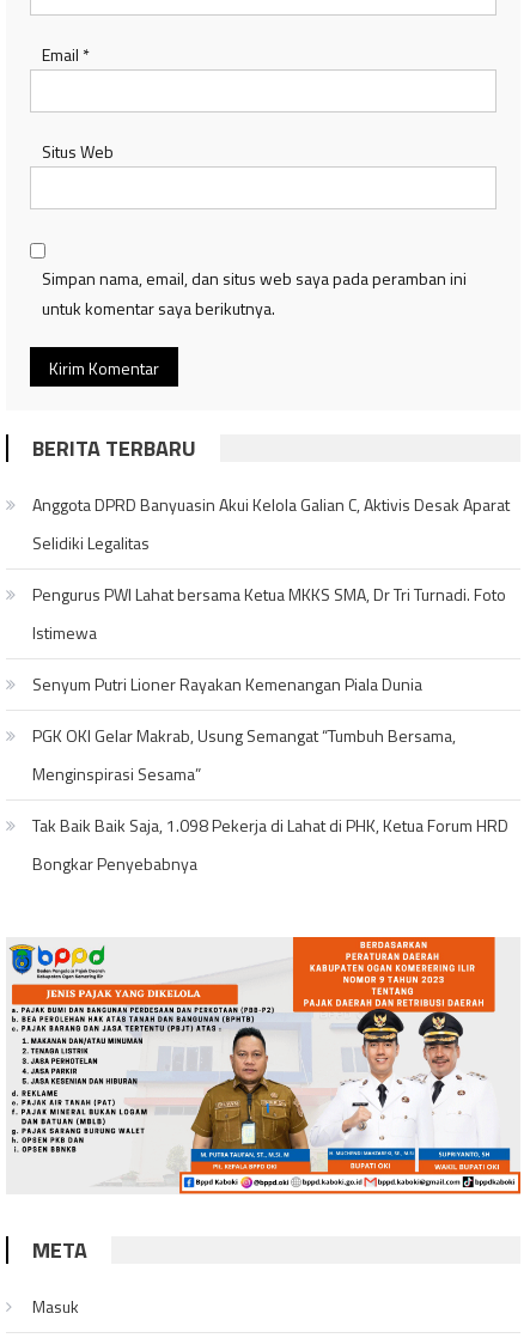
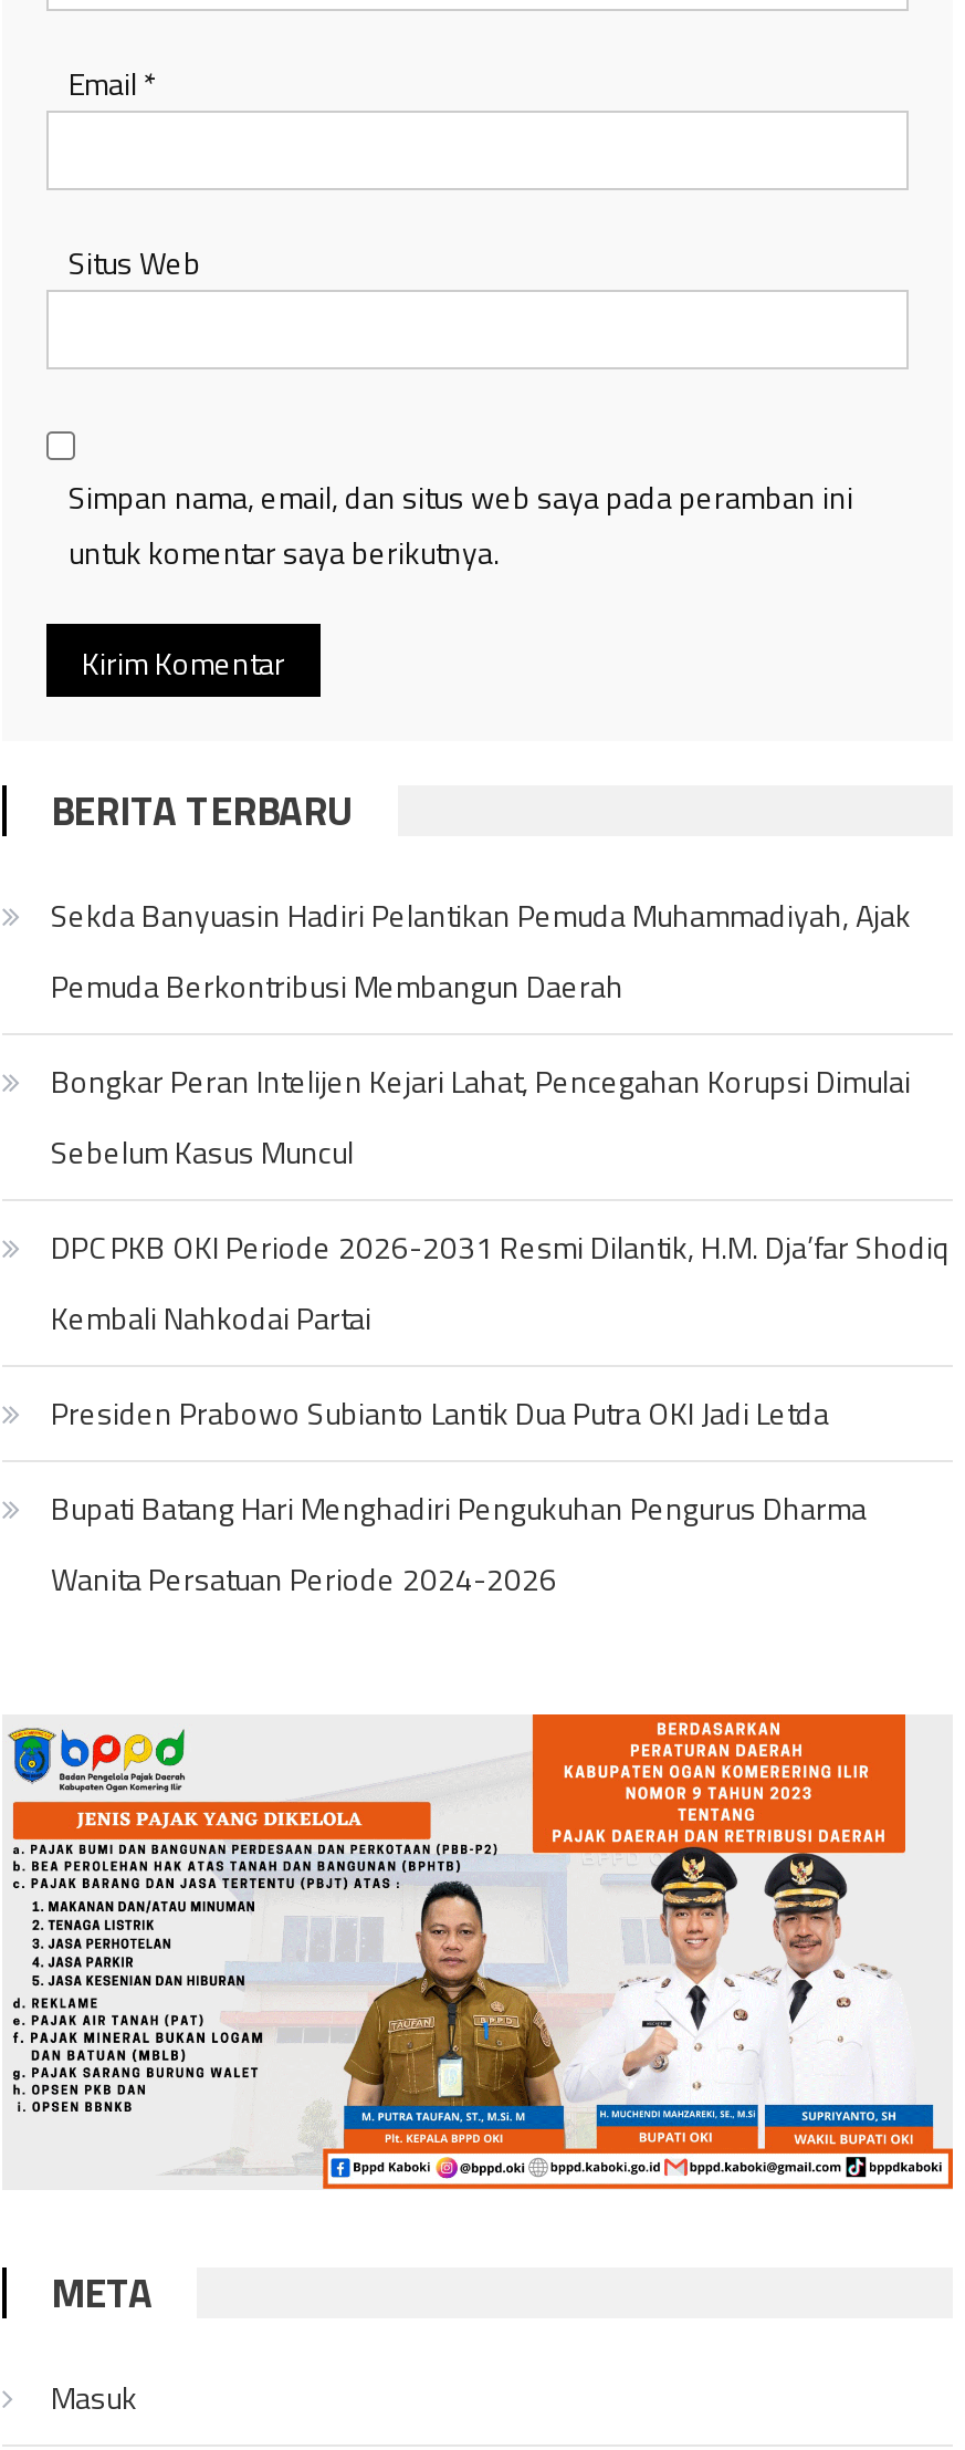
- Anggota DPRD Banyuasin Akui Kelola Galian C, Aktivis Desak Aparat
+ Sekda Banyuasin Hadiri Pelantikan Pemuda Muhammadiyah, Ajak

- Selidiki Legalitas
+ Pemuda Berkontribusi Membangun Daerah

- Pengurus PWI Lahat bersama Ketua MKKS SMA, Dr Tri Turnadi. Foto
+ Bongkar Peran Intelijen Kejari Lahat, Pencegahan Korupsi Dimulai

- Istimewa
+ Sebelum Kasus Muncul

- Senyum Putri Lioner Rayakan Kemenangan Piala Dunia
+ DPC PKB OKI Periode 2026-2031 Resmi Dilantik, H.M. Dja’far Shodiq

- PGK OKI Gelar Makrab, Usung Semangat “Tumbuh Bersama,
+ Kembali Nahkodai Partai

- Menginspirasi Sesama”
+ Presiden Prabowo Subianto Lantik Dua Putra OKI Jadi Letda

- Tak Baik Baik Saja, 1.098 Pekerja di Lahat di PHK, Ketua Forum HRD
+ Bupati Batang Hari Menghadiri Pengukuhan Pengurus Dharma

- Bongkar Penyebabnya
+ Wanita Persatuan Periode 2024-2026
